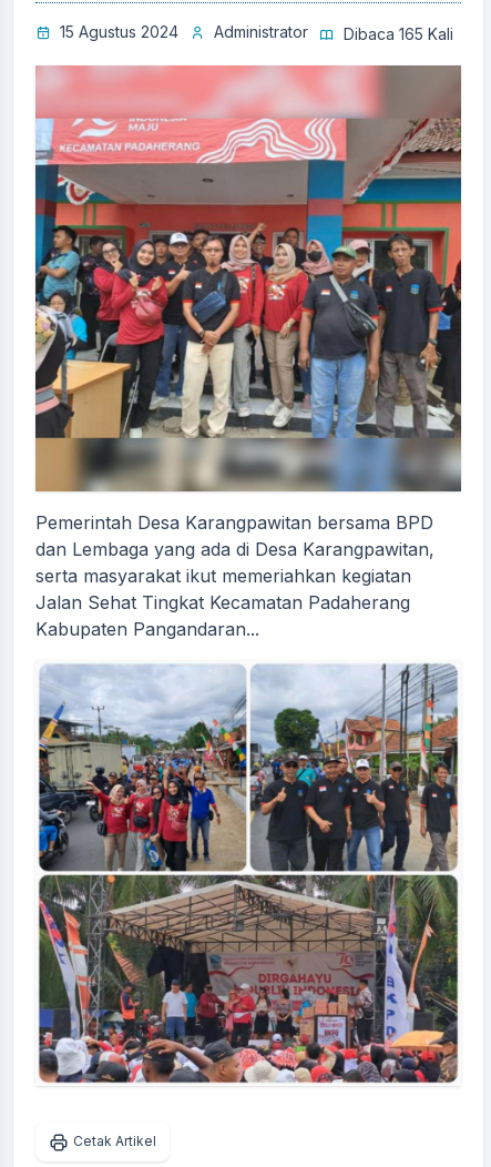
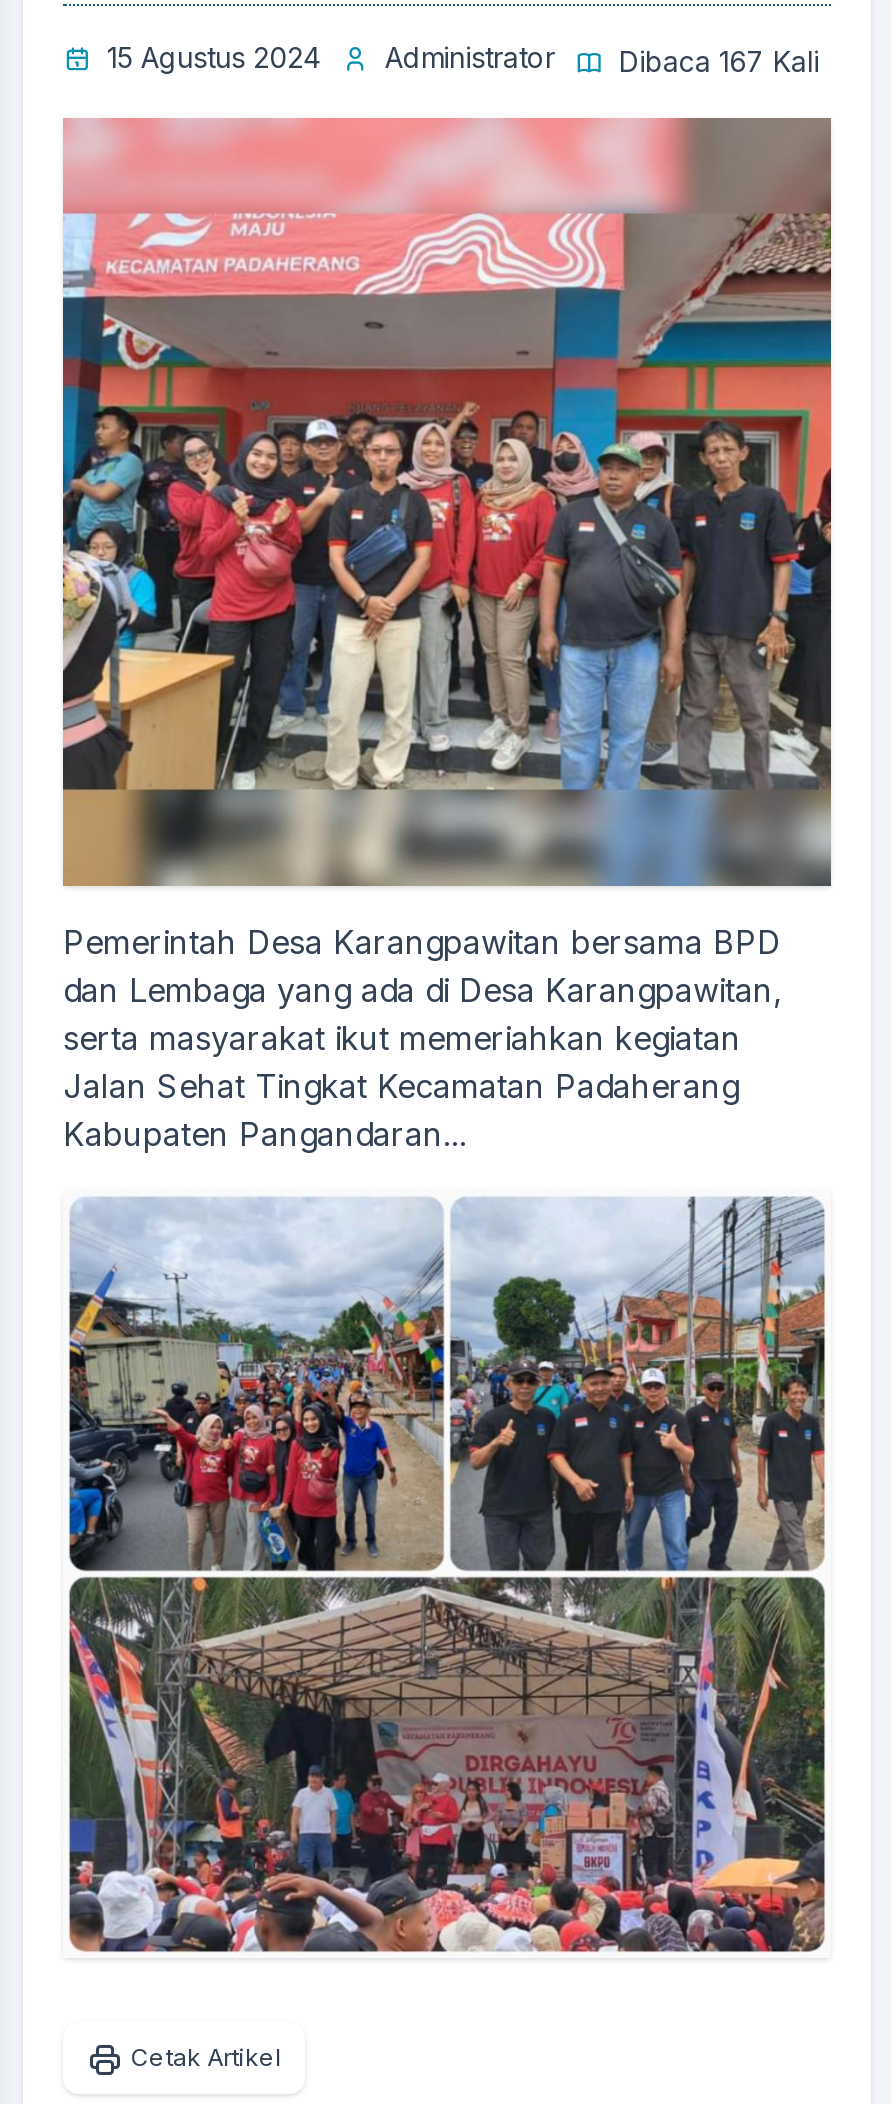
- 15 Agustus 2024 Administrator Dibaca 165 Kali
+ 15 Agustus 2024 Administrator Dibaca 167 Kali
